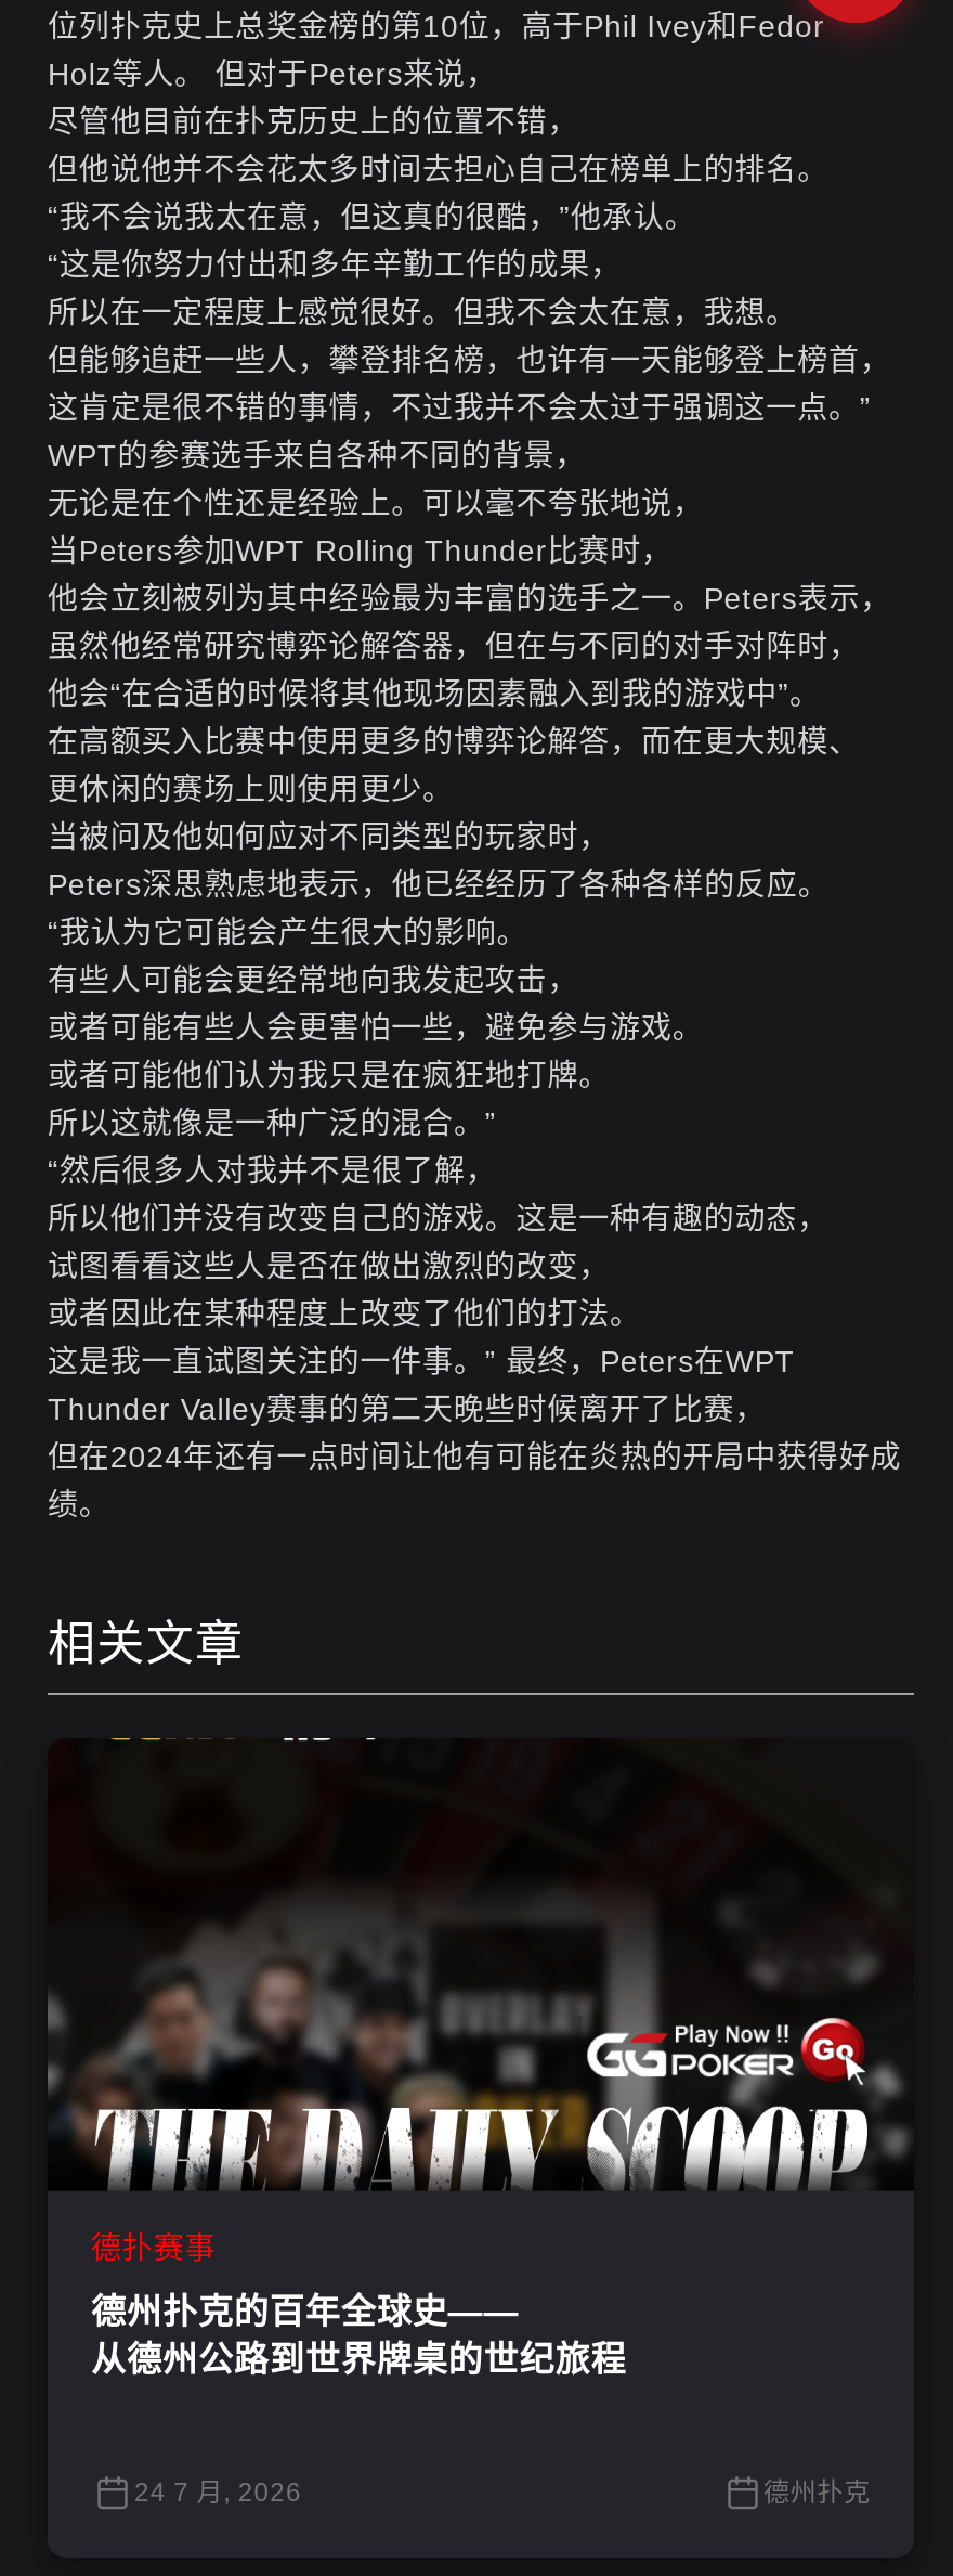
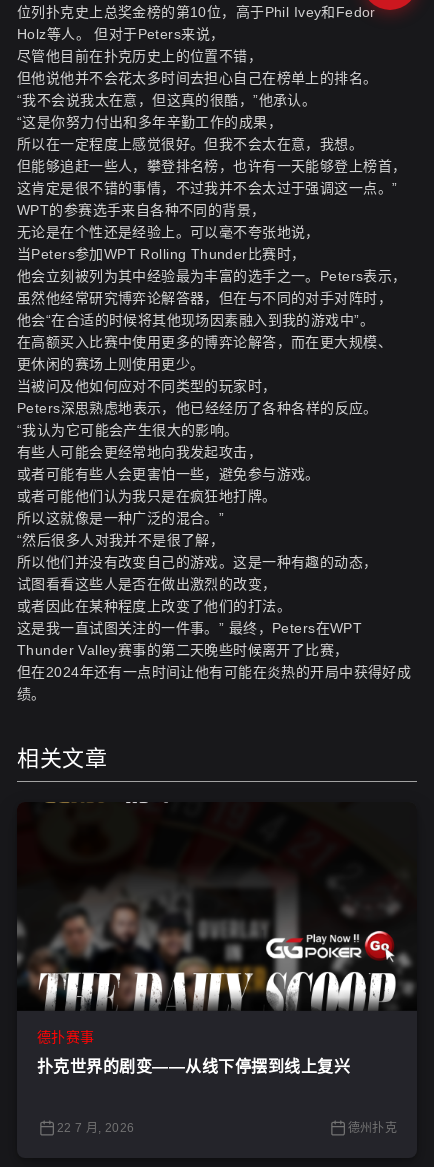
- 德州扑克的百年全球史——
- 从德州公路到世界牌桌的世纪旅程
+ 扑克世界的剧变——从线下停摆到线上复兴

- 24 7 月, 2026
+ 22 7 月, 2026
